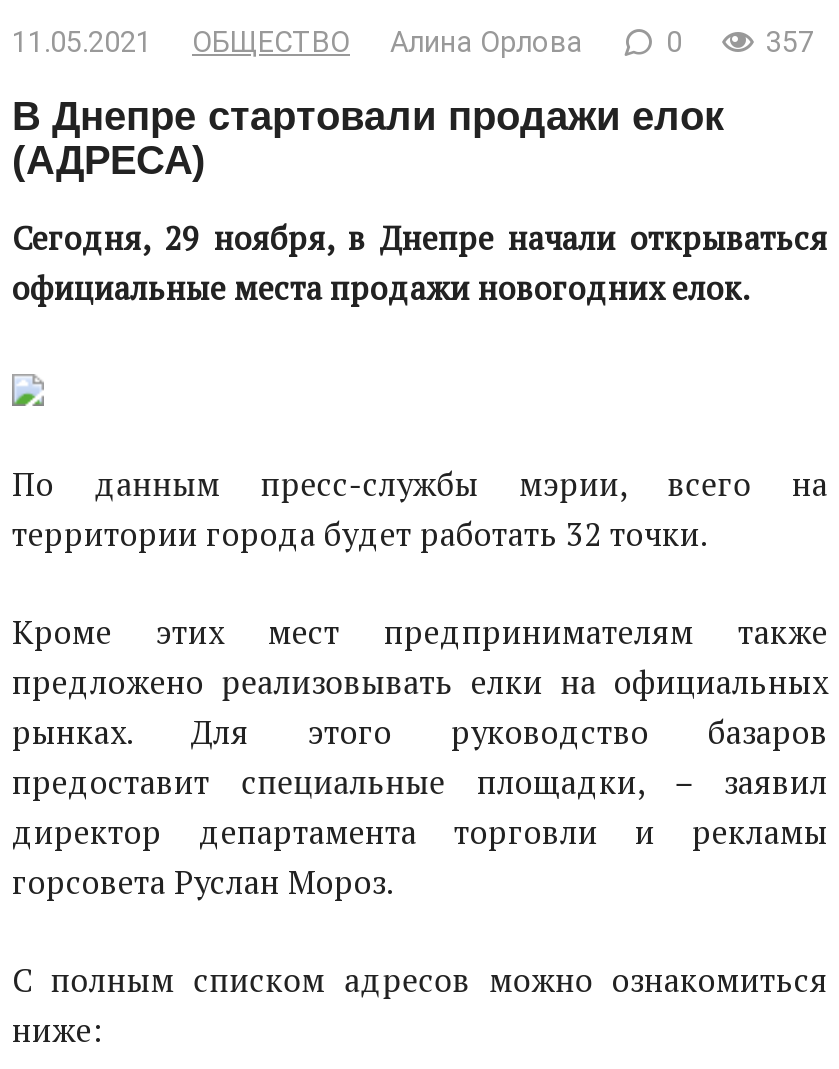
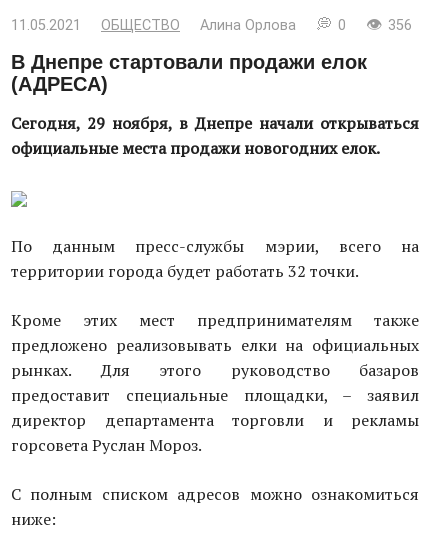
- 357
+ 356
